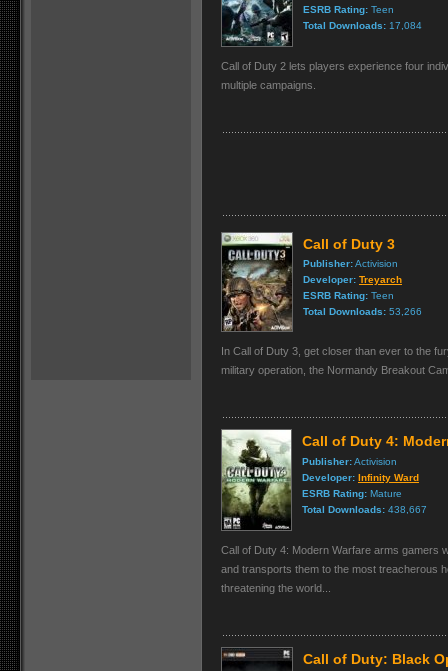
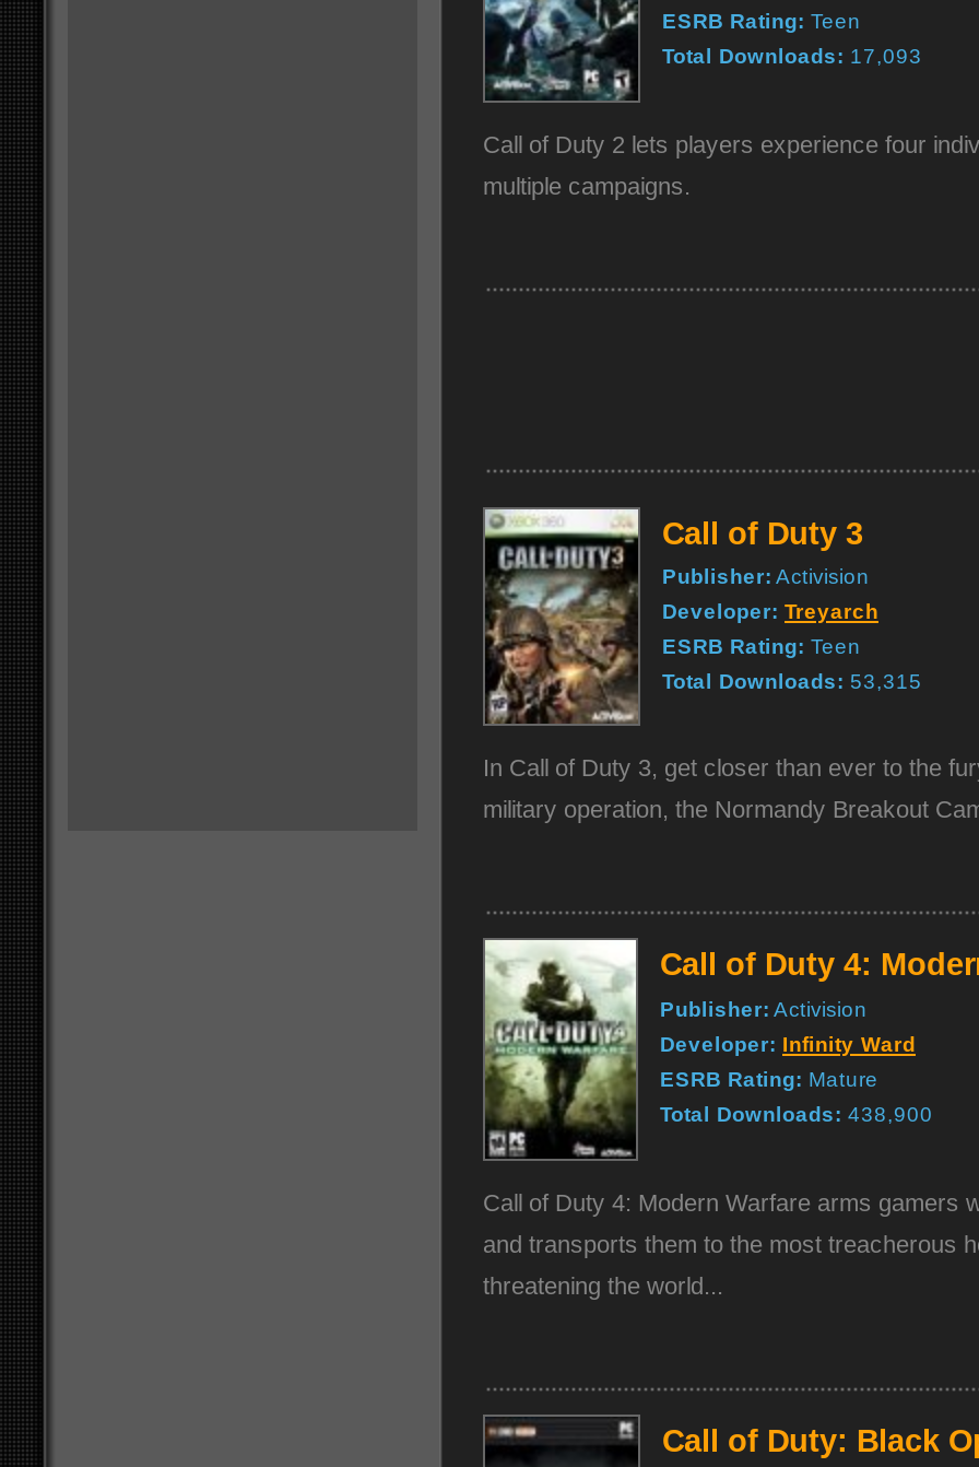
- Total Downloads: 17,084
+ Total Downloads: 17,093

- Total Downloads: 53,266
+ Total Downloads: 53,315

- Total Downloads: 438,667
+ Total Downloads: 438,900
